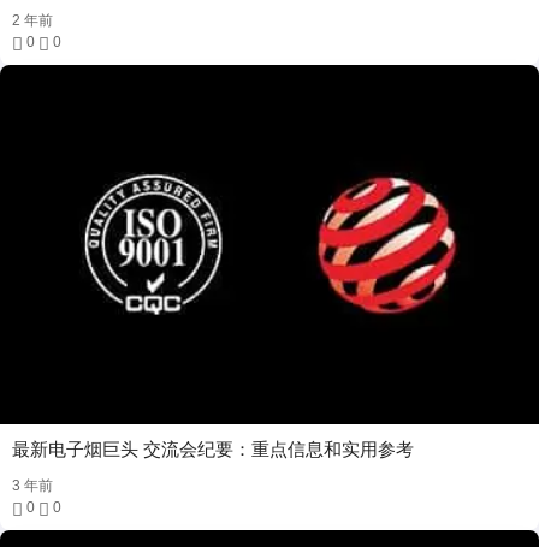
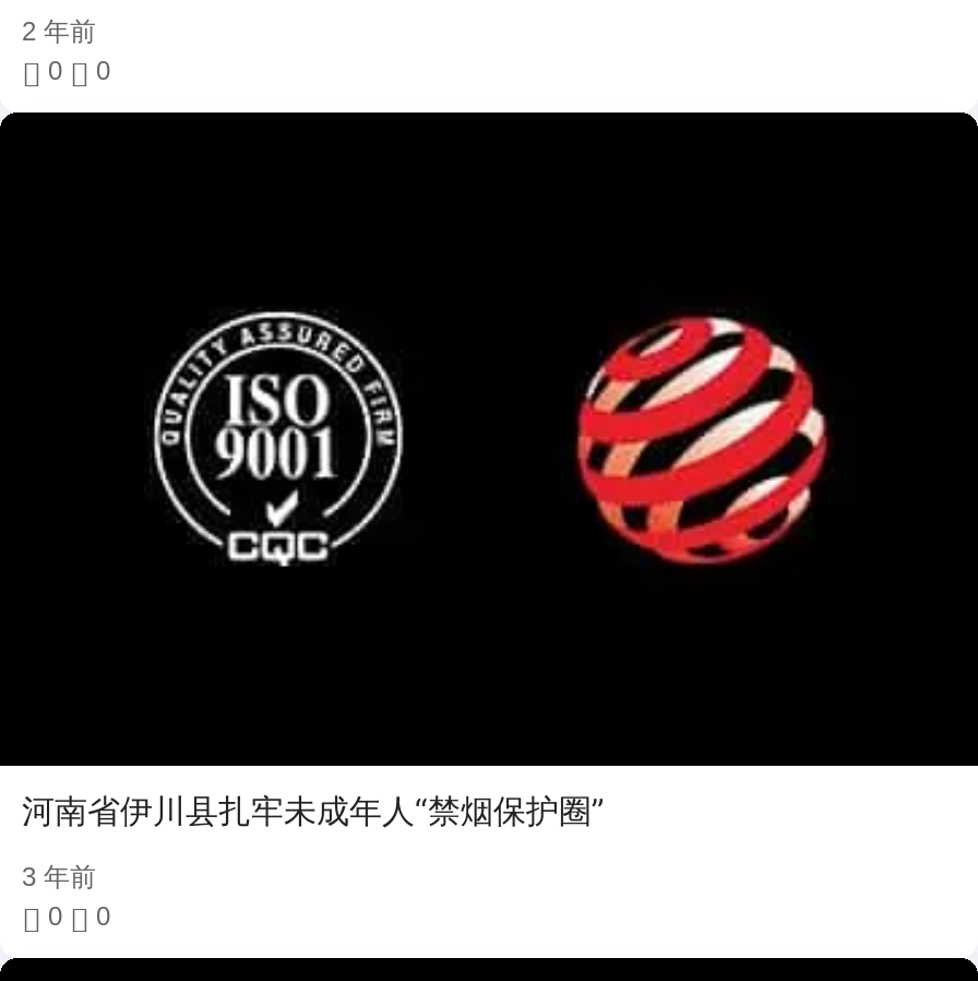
- 最新电子烟巨头 交流会纪要：重点信息和实用参考
+ 河南省伊川县扎牢未成年人“禁烟保护圈”
